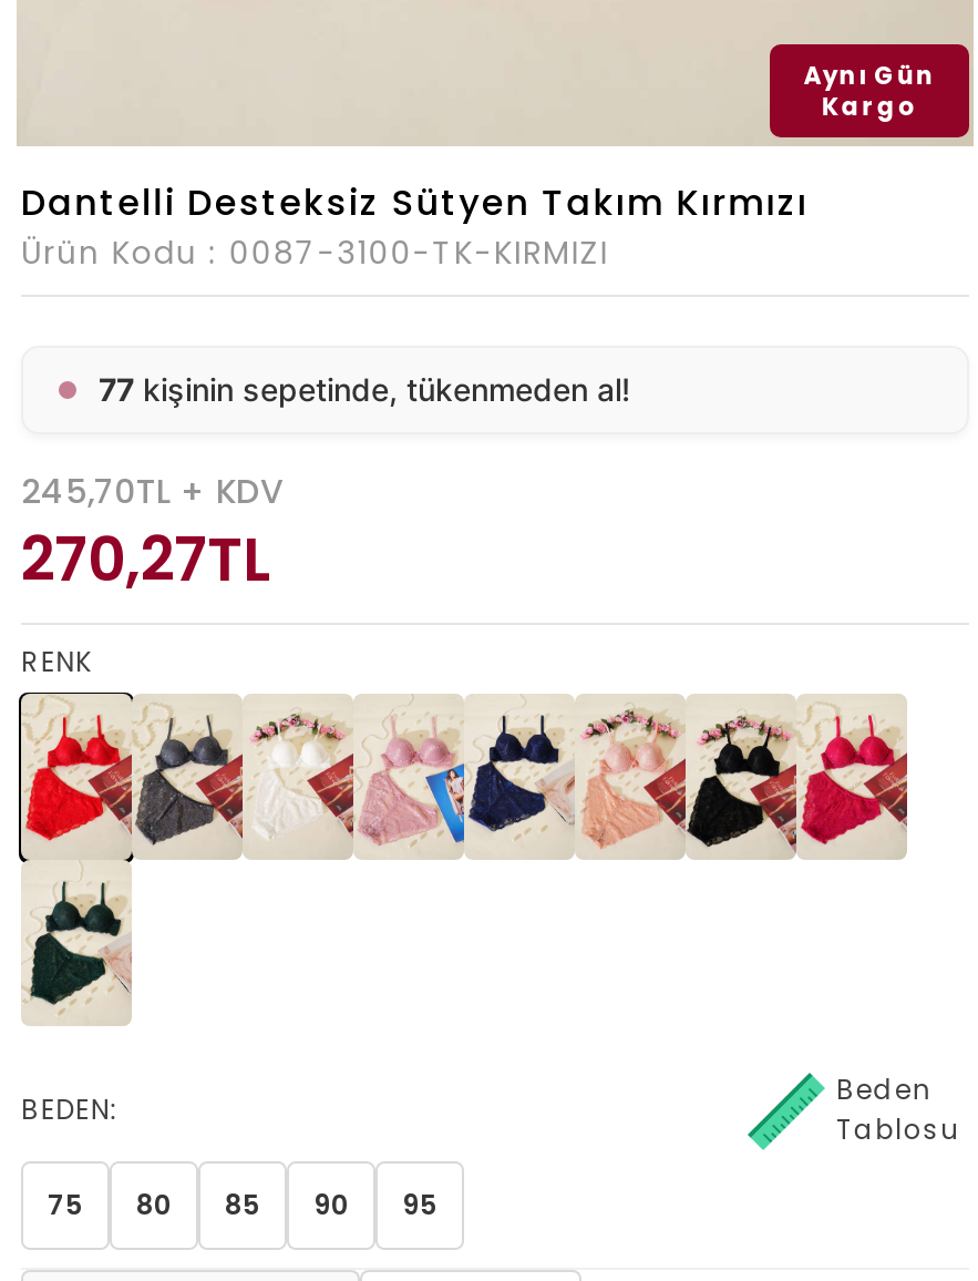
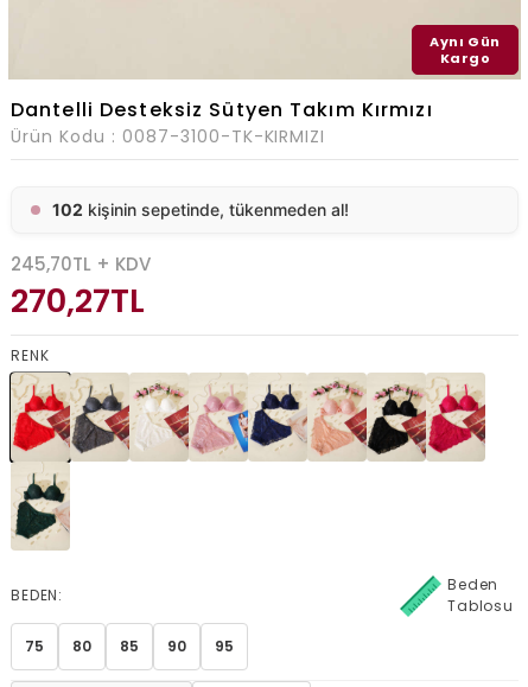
- 77 kişinin sepetinde, tükenmeden al!
+ 102 kişinin sepetinde, tükenmeden al!
